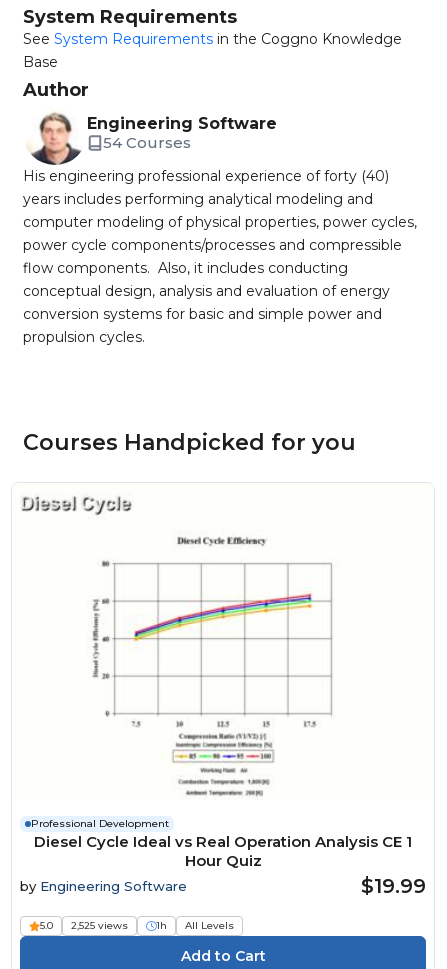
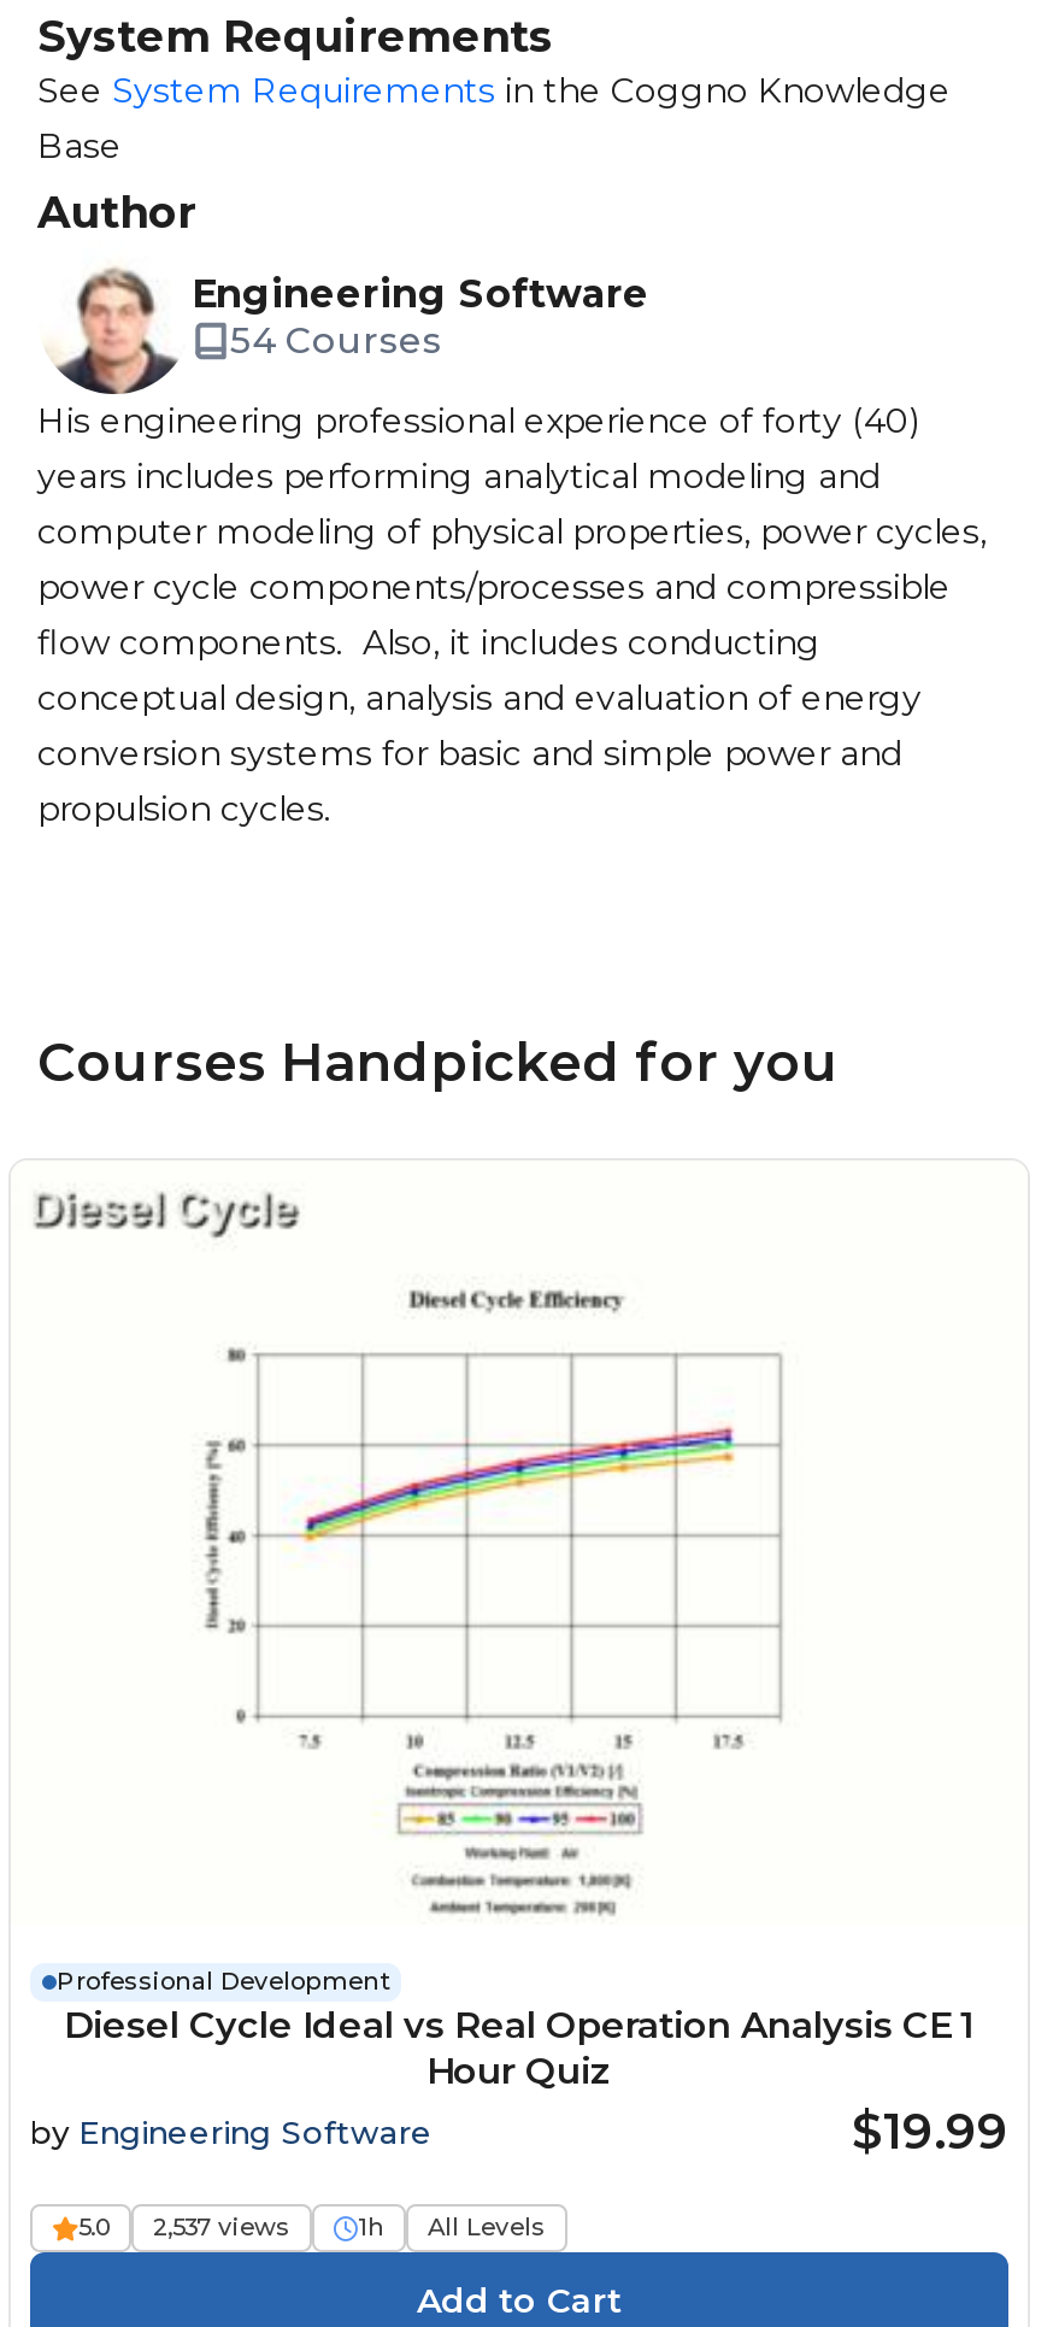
- 5.0 2,525 views
+ 5.0 2,537 views
